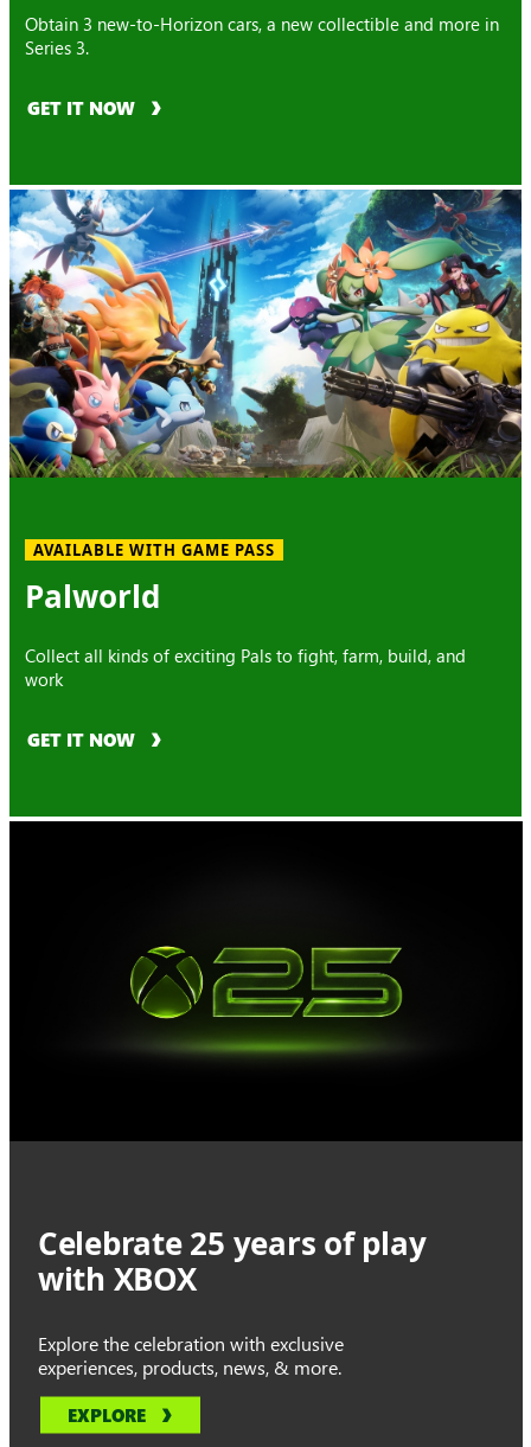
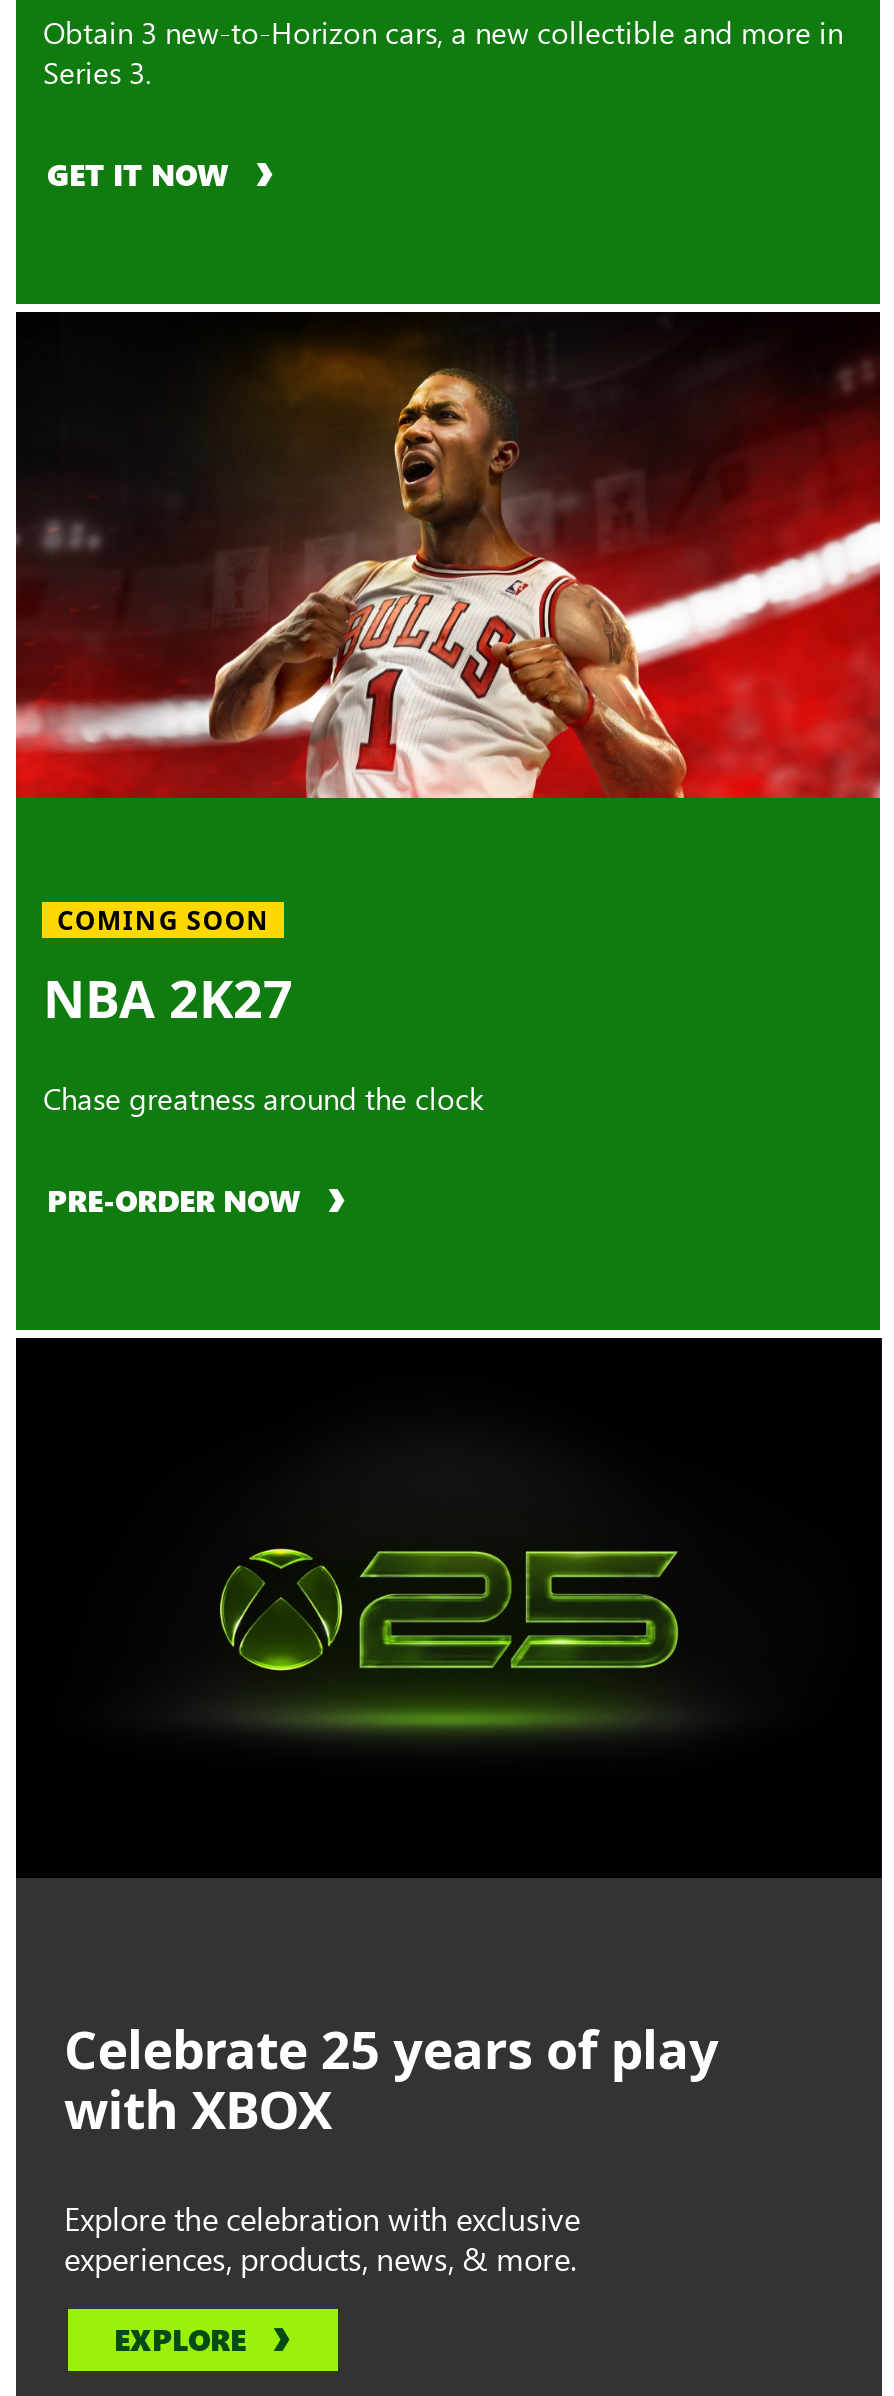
- [image]
+ [image]

- AVAILABLE WITH GAME PASS
- Palworld
+ COMING SOON
+ NBA 2K27

- Collect all kinds of exciting Pals to fight, farm, build, and
- work
+ Chase greatness around the clock

- GET IT NOW
+ PRE-ORDER NOW
